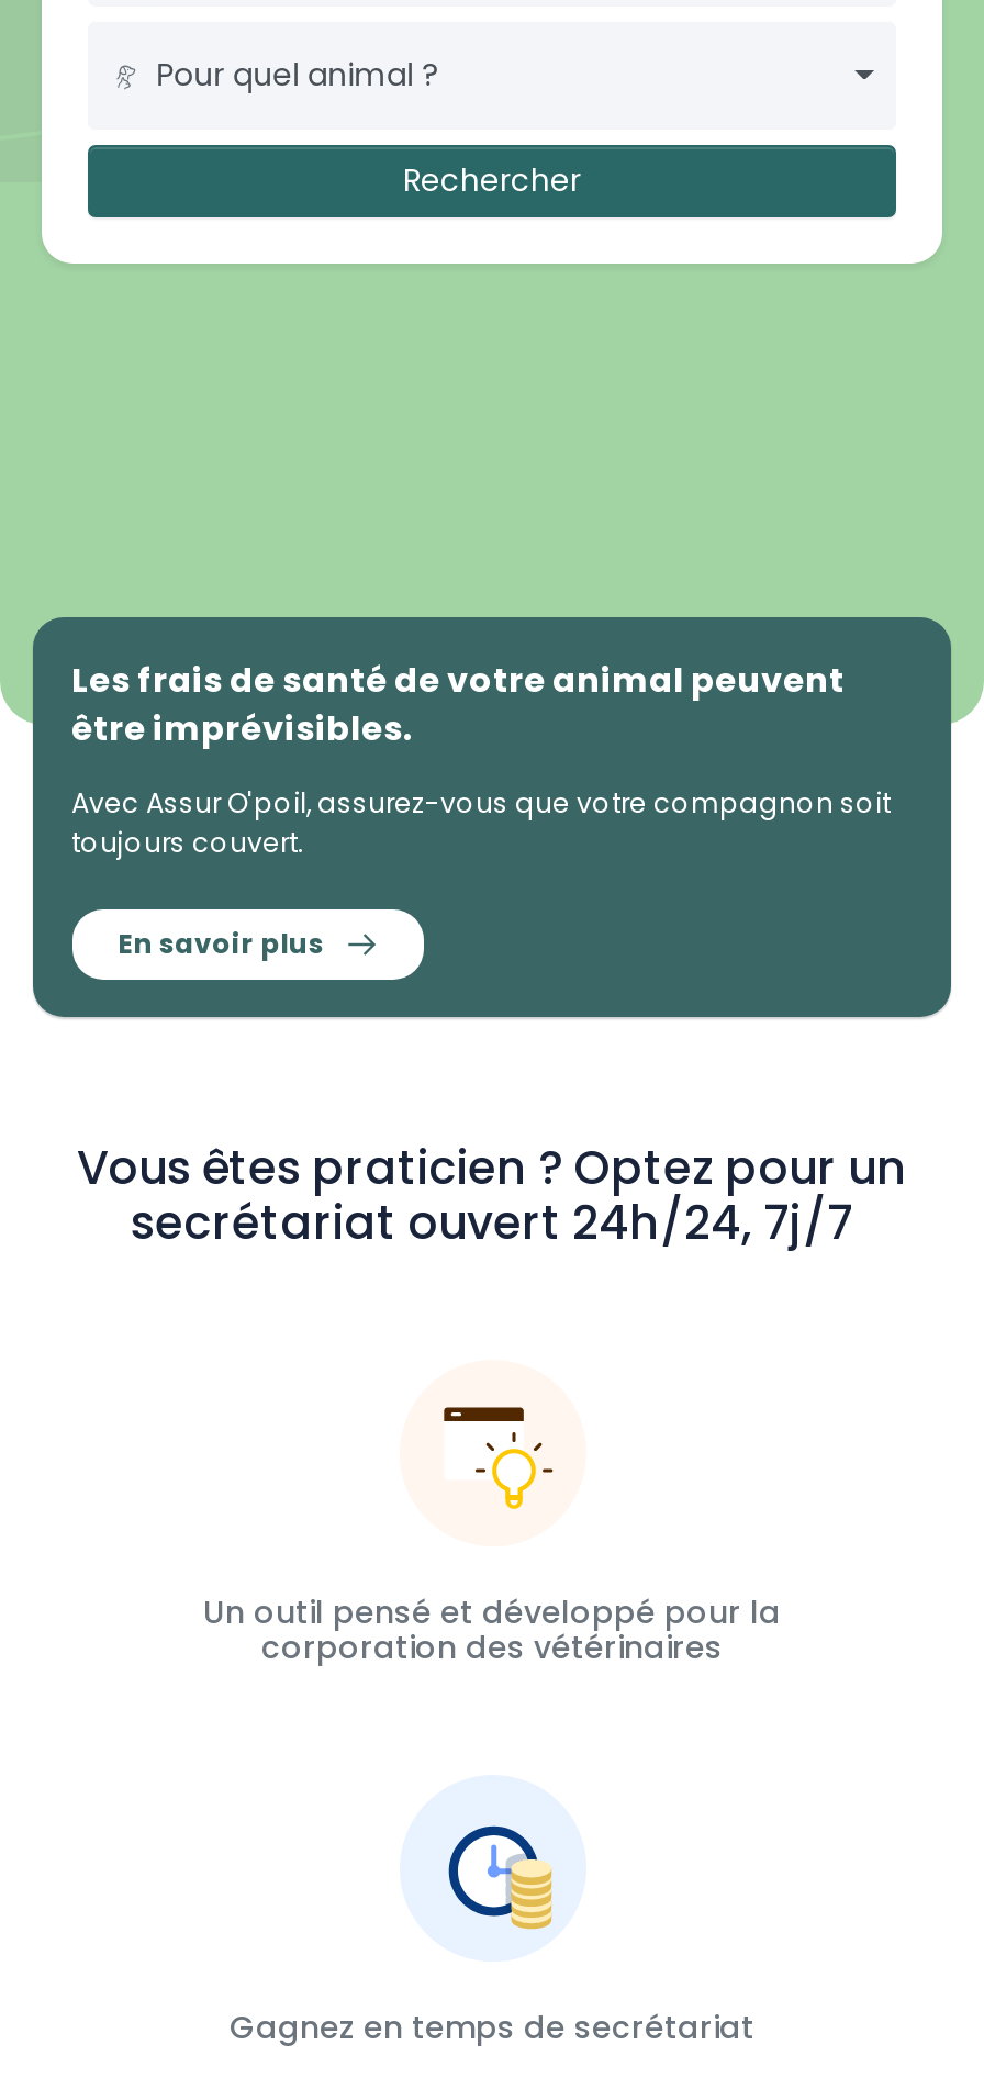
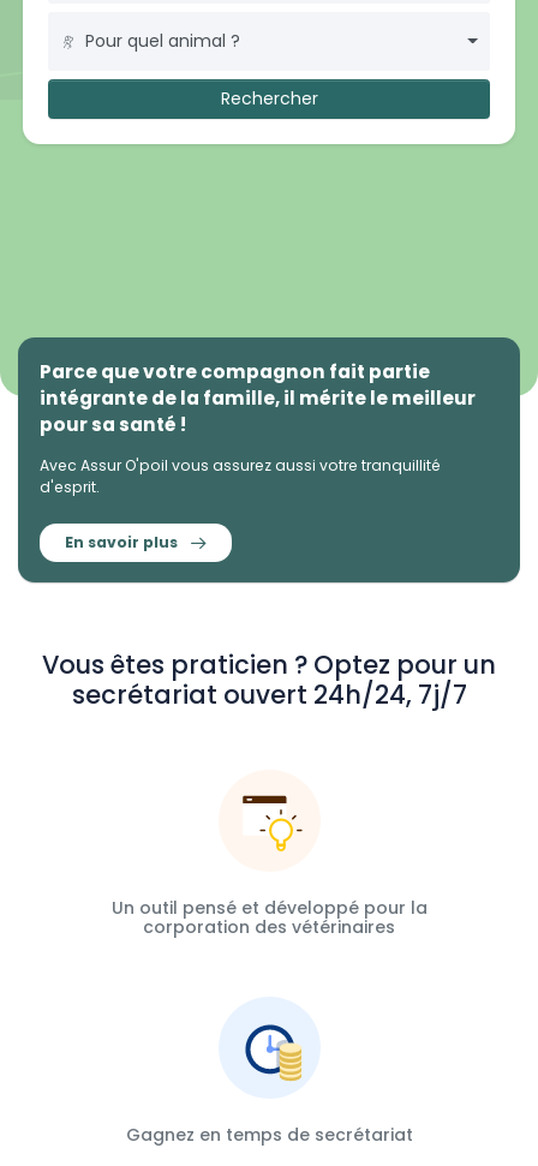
- Les frais de santé de votre animal peuvent
- être imprévisibles.
+ Parce que votre compagnon fait partie
+ intégrante de la famille, il mérite le meilleur
+ pour sa santé !

- Avec Assur O'poil, assurez-vous que votre compagnon soit
- toujours couvert.
+ Avec Assur O'poil vous assurez aussi votre tranquillité
+ d'esprit.
